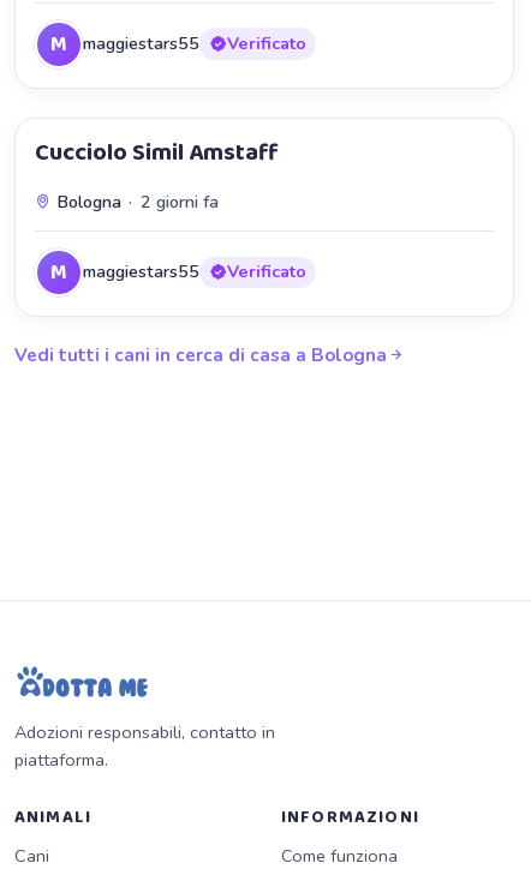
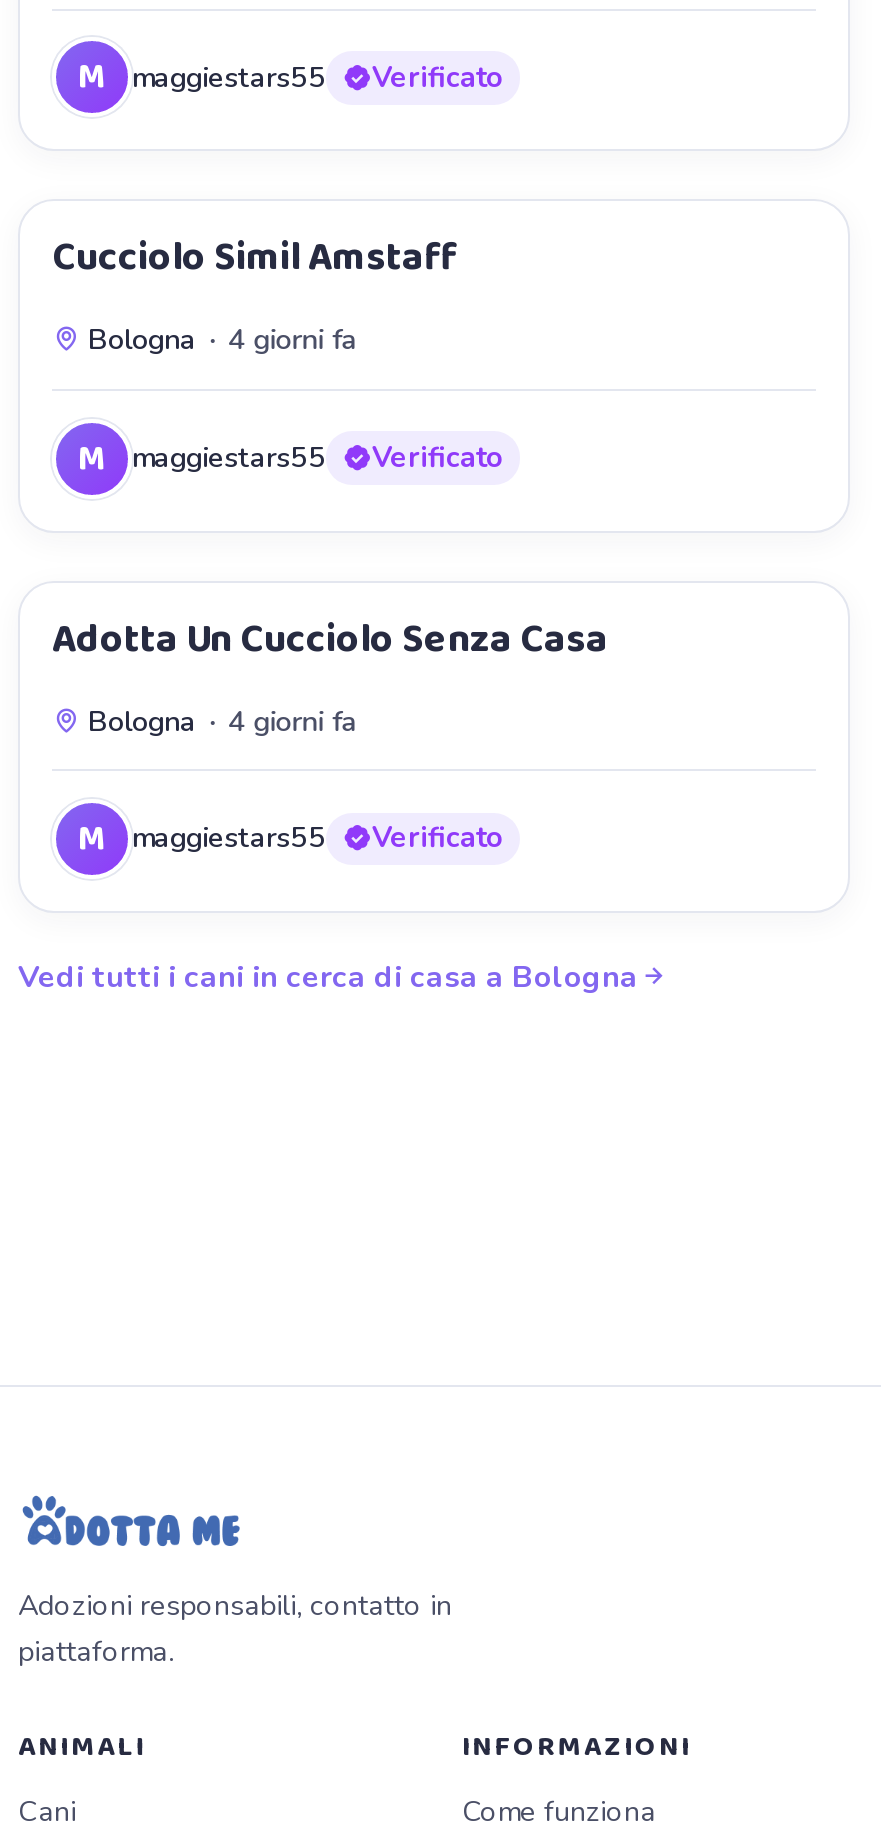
- Bologna · 2 giorni fa
+ Bologna · 4 giorni fa
+ M
+ maggiestars55
+ Verificato
+ Adotta Un Cucciolo Senza Casa
+ Bologna · 4 giorni fa
